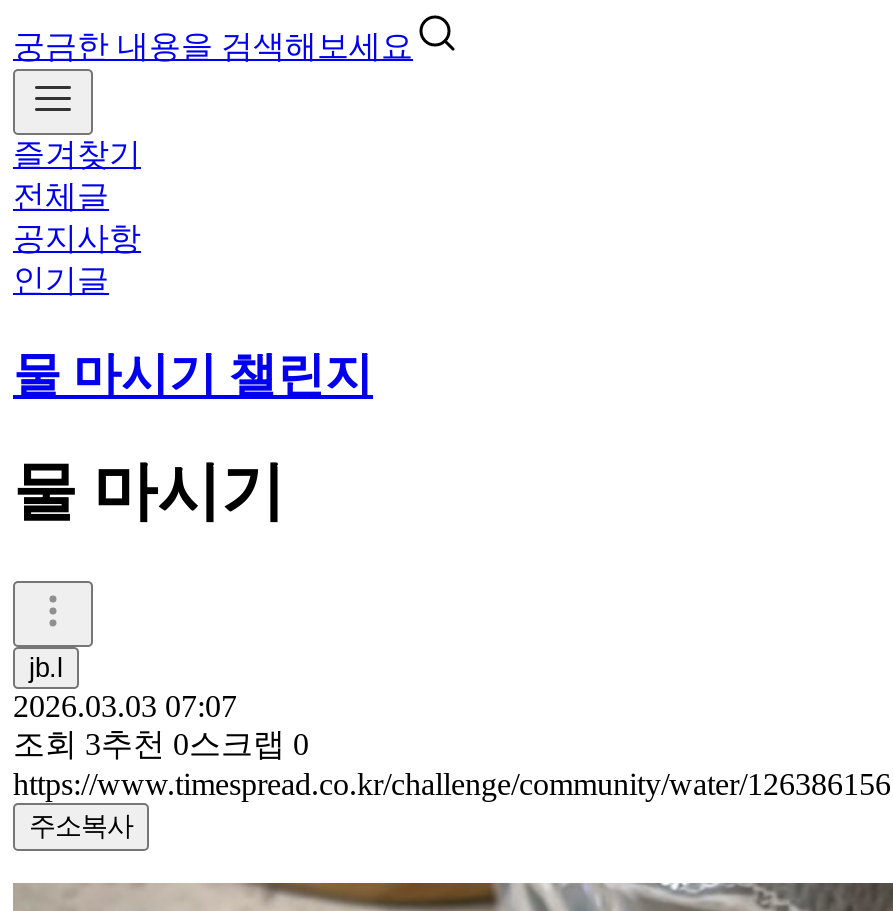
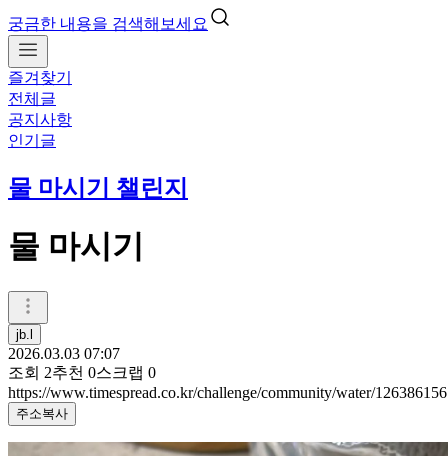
- 조회 3추천 0스크랩 0
+ 조회 2추천 0스크랩 0
